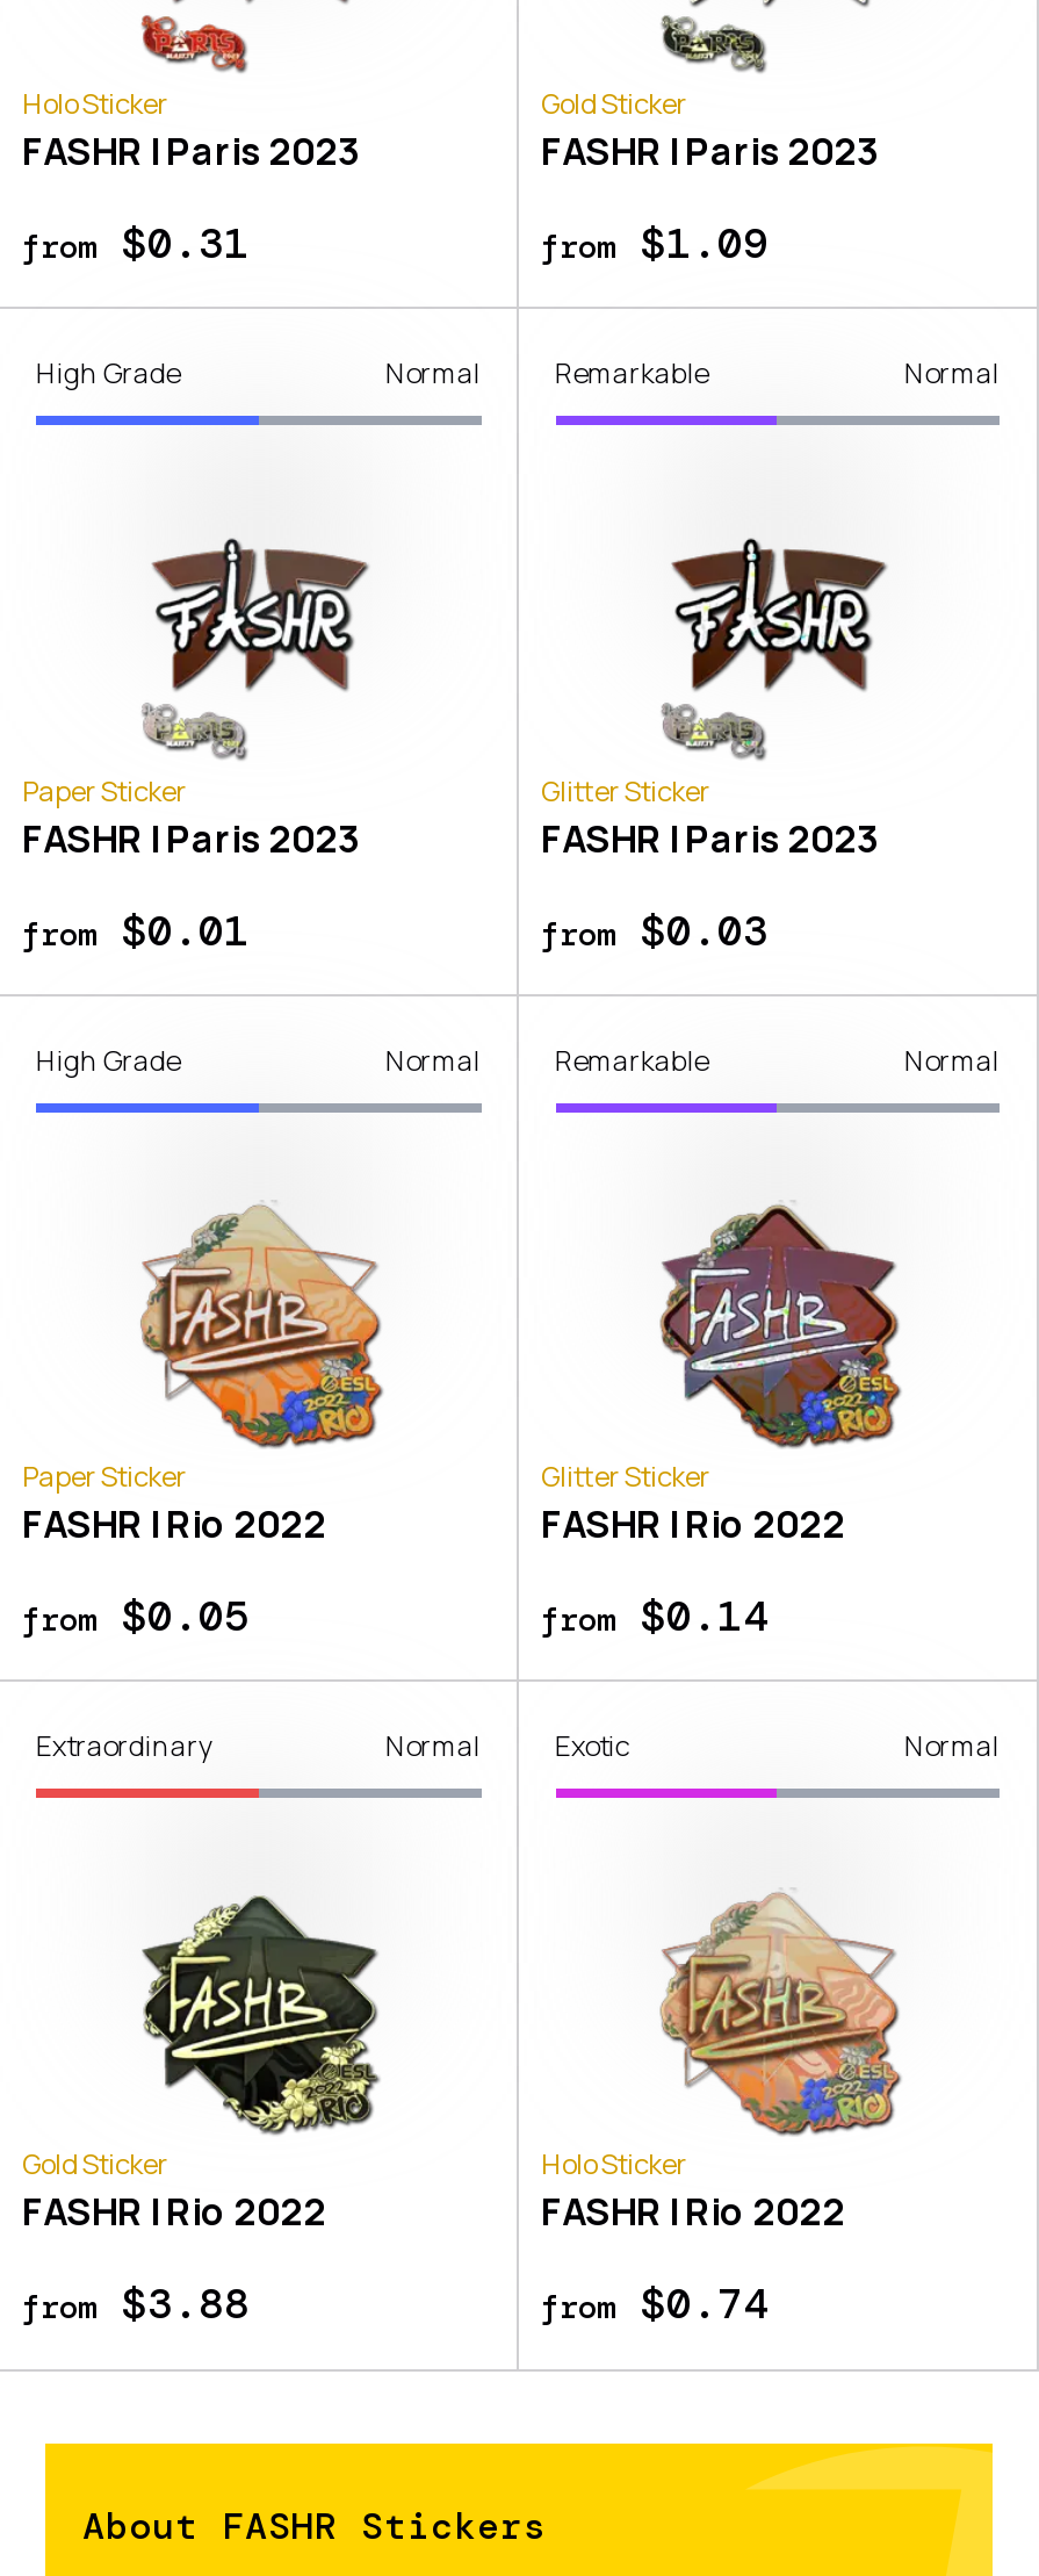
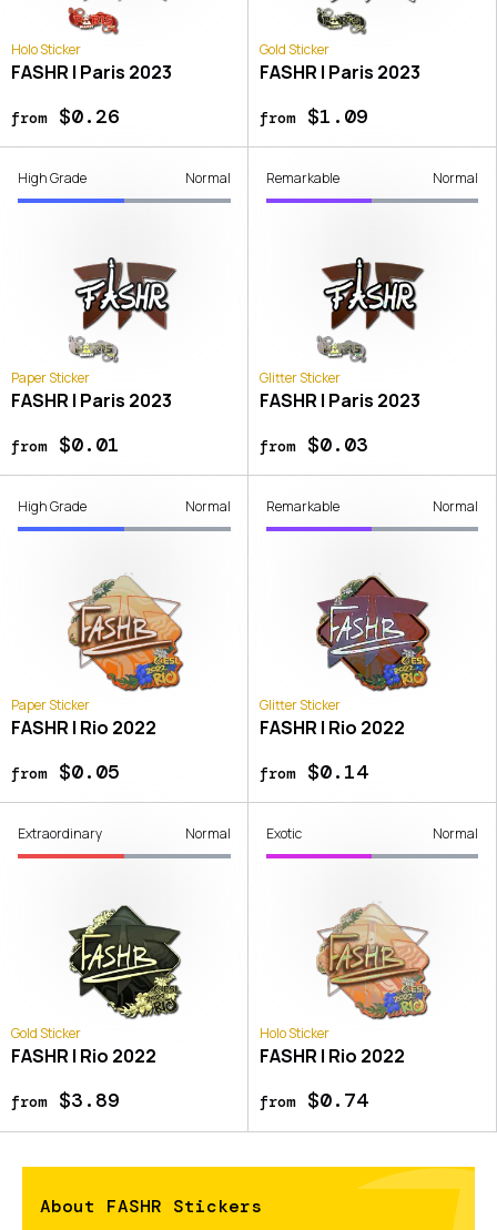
- from $0.31
+ from $0.26

- from $3.88
+ from $3.89
